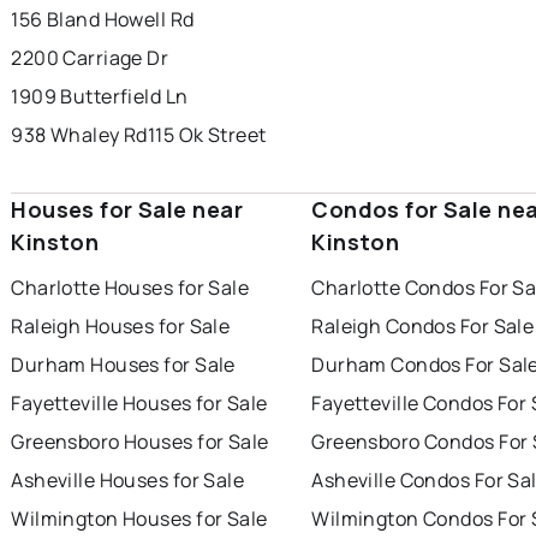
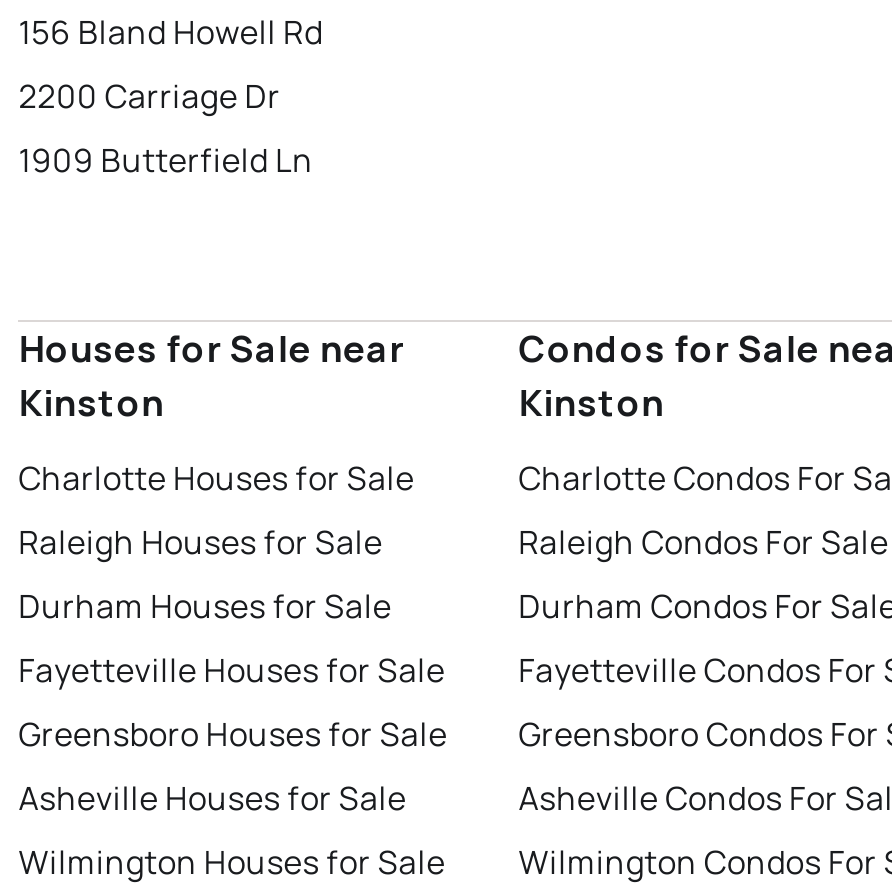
- 938 Whaley Rd115 Ok Street
